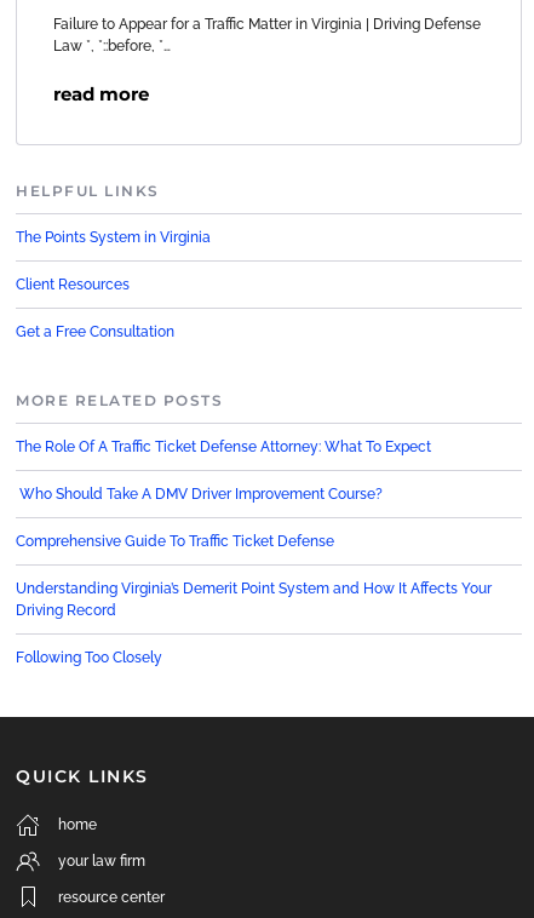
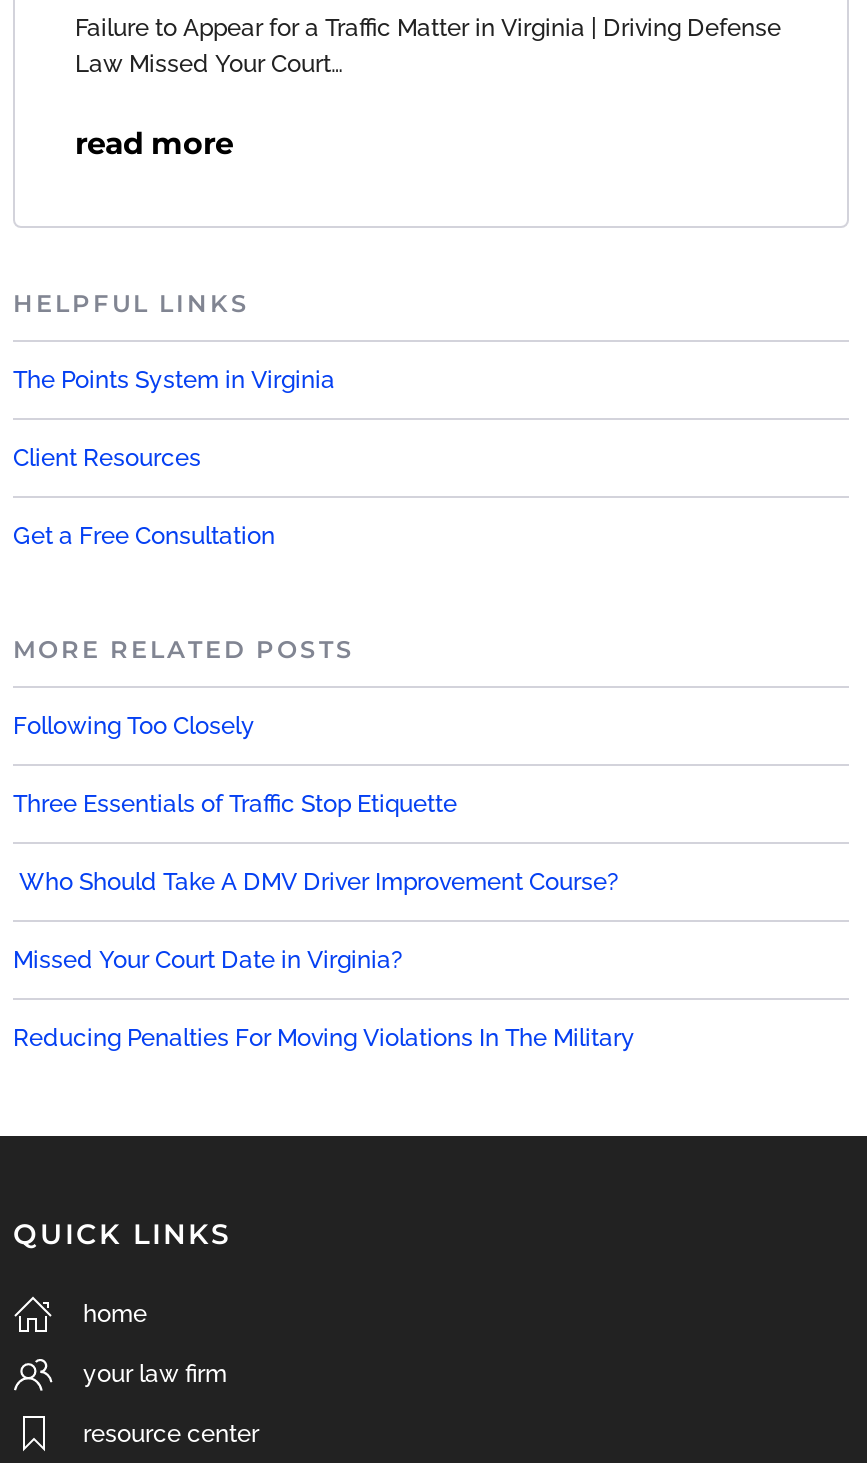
- Law *, *::before, *…
+ Law Missed Your Court…

- The Role Of A Traffic Ticket Defense Attorney: What To Expect
+ Three Essentials of Traffic Stop Etiquette

moved down: Who Should Take A DMV Driver Improvement Course?

- Comprehensive Guide To Traffic Ticket Defense
- Understanding Virginia’s Demerit Point System and How It Affects Your
- Driving Record
+ Missed Your Court Date in Virginia?
+ Reducing Penalties For Moving Violations In The Military

moved up: Following Too Closely
